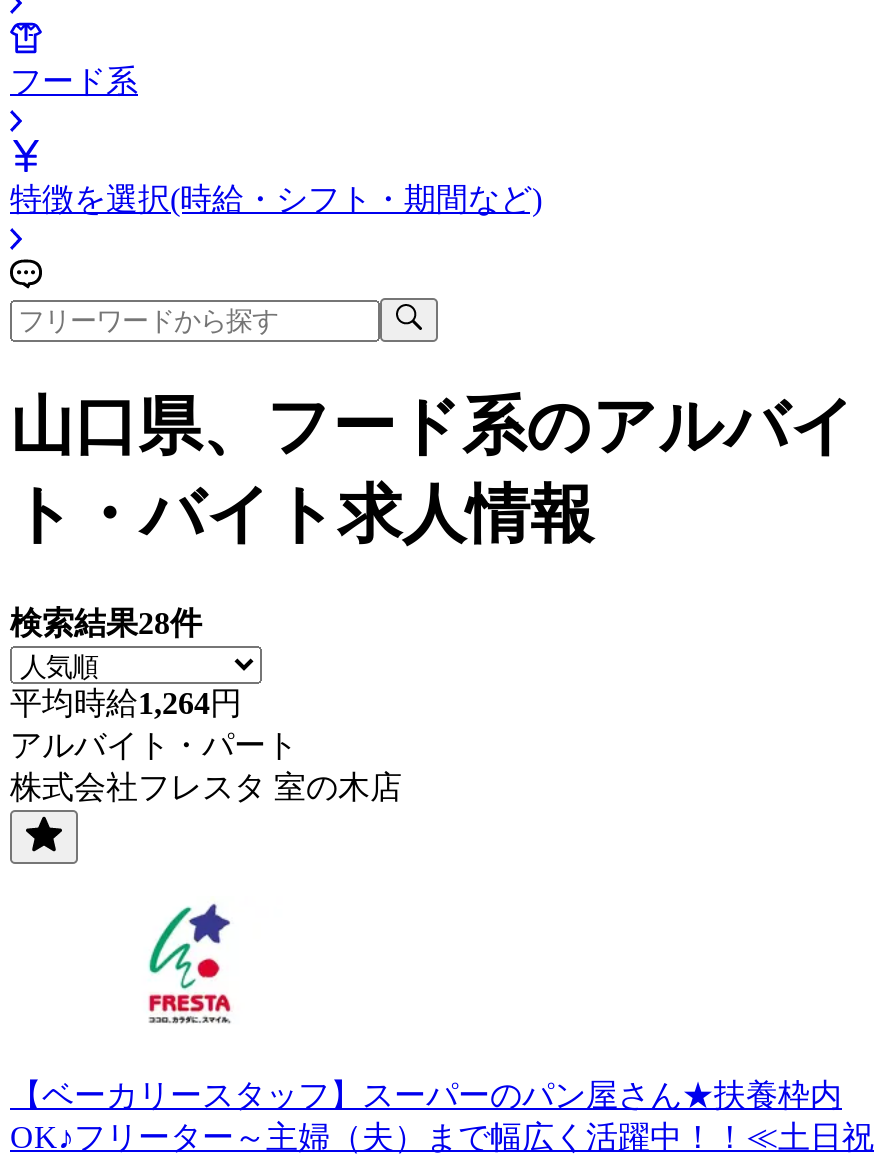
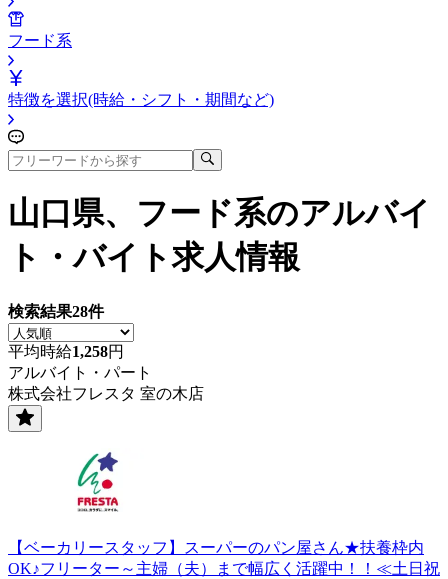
- 平均時給1,264円
+ 平均時給1,258円
